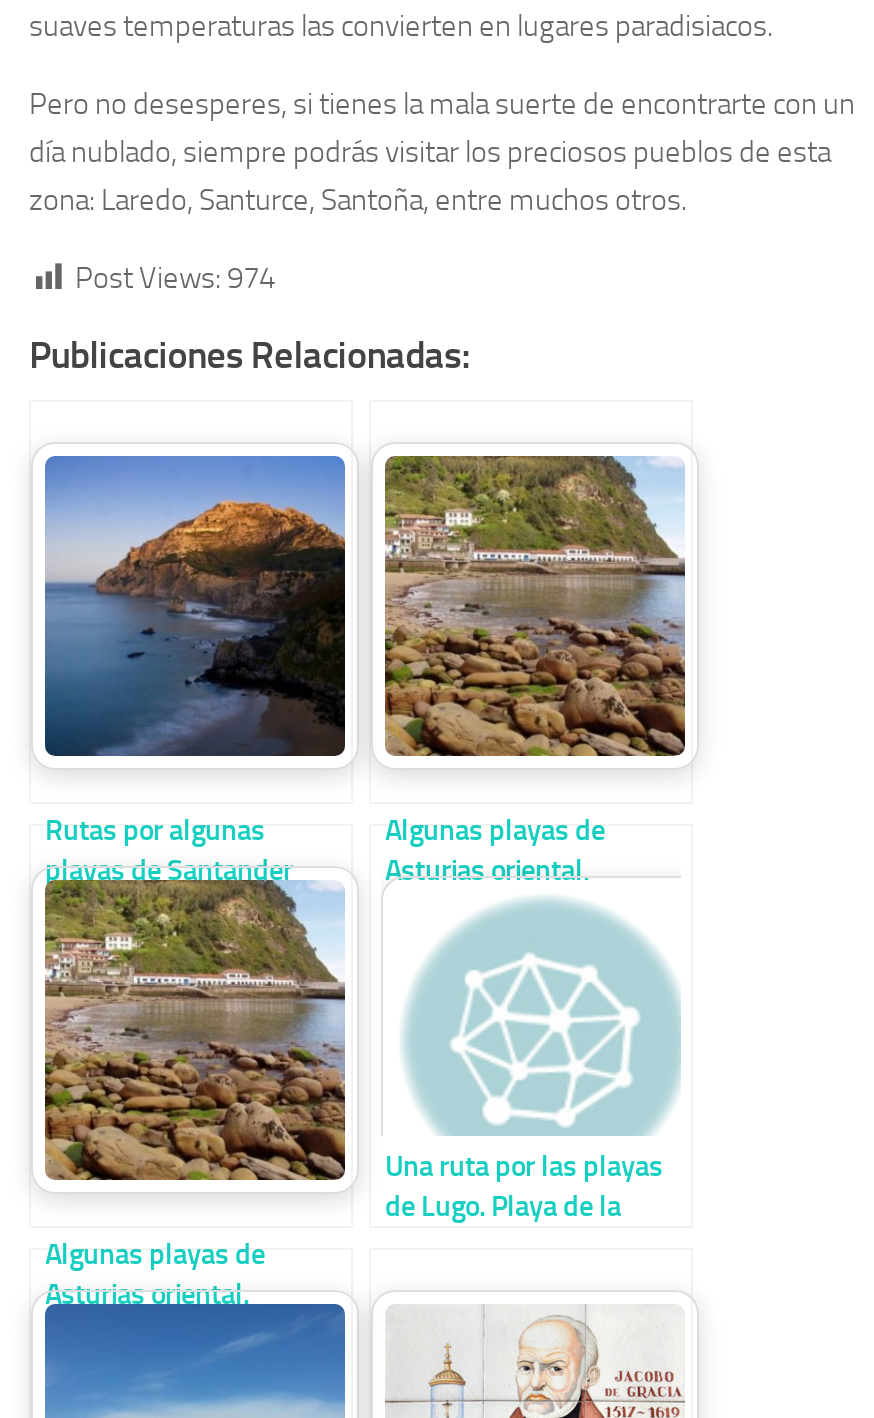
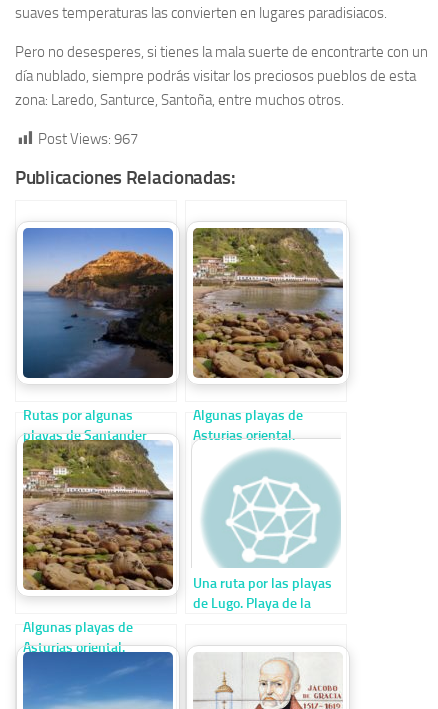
- Post Views: 974
+ Post Views: 967
